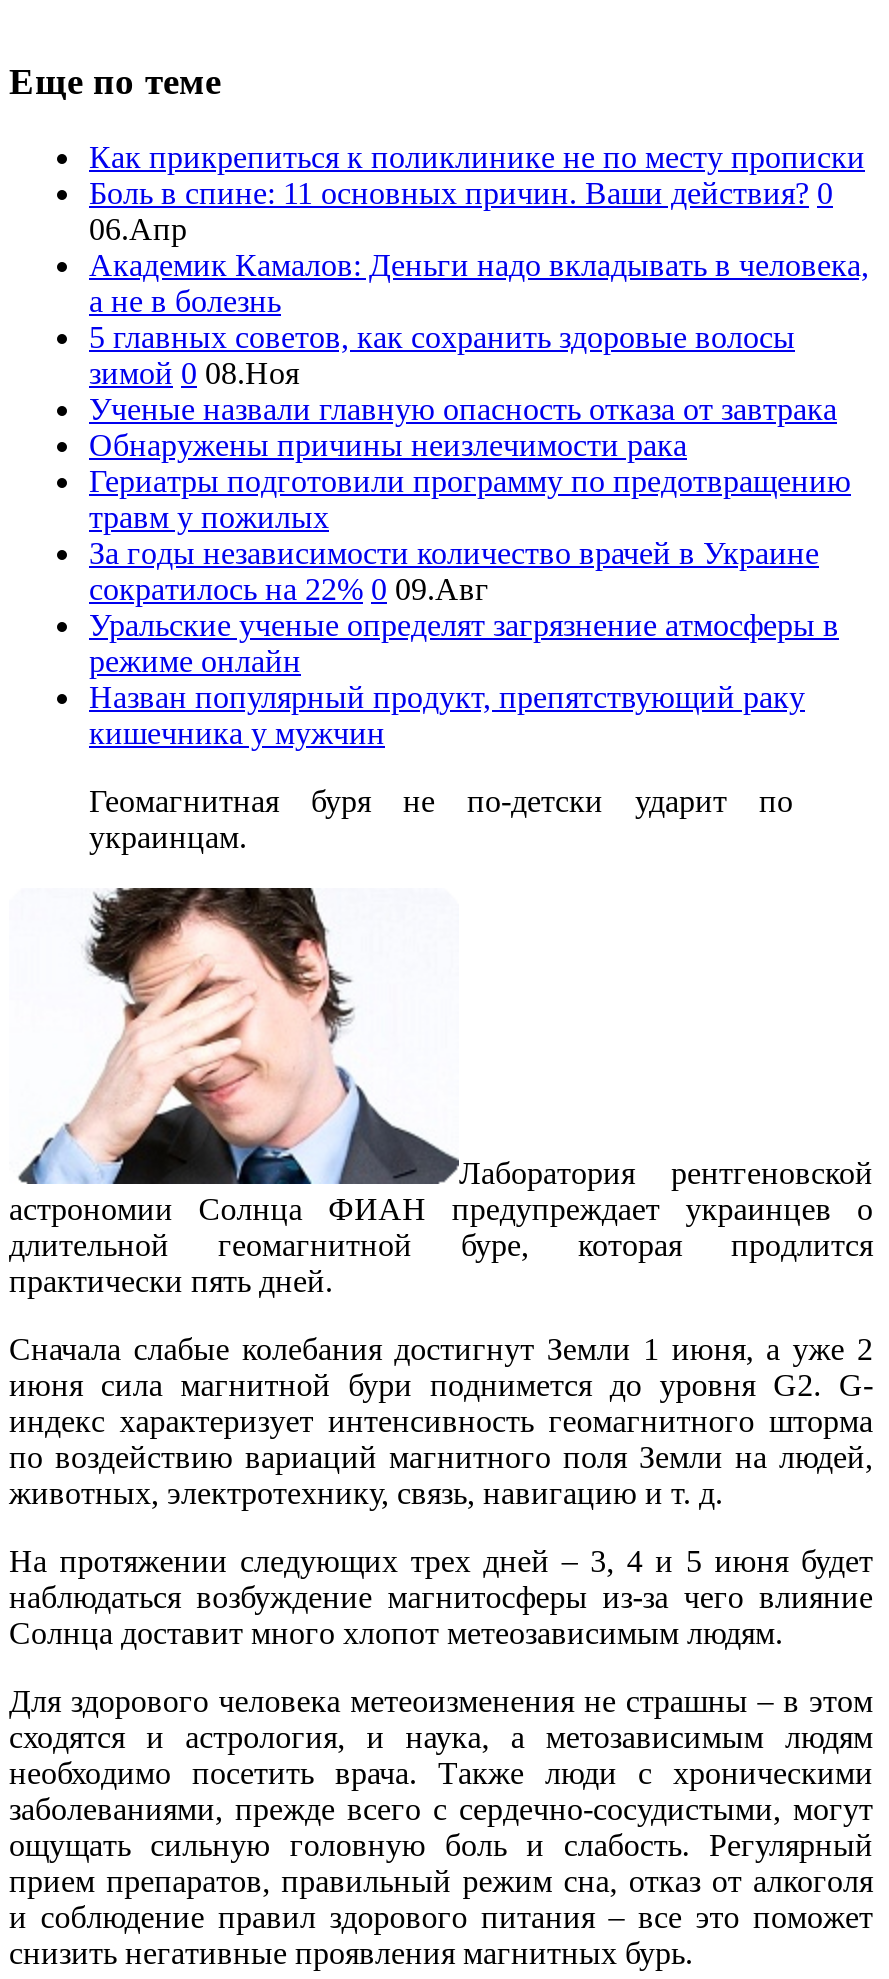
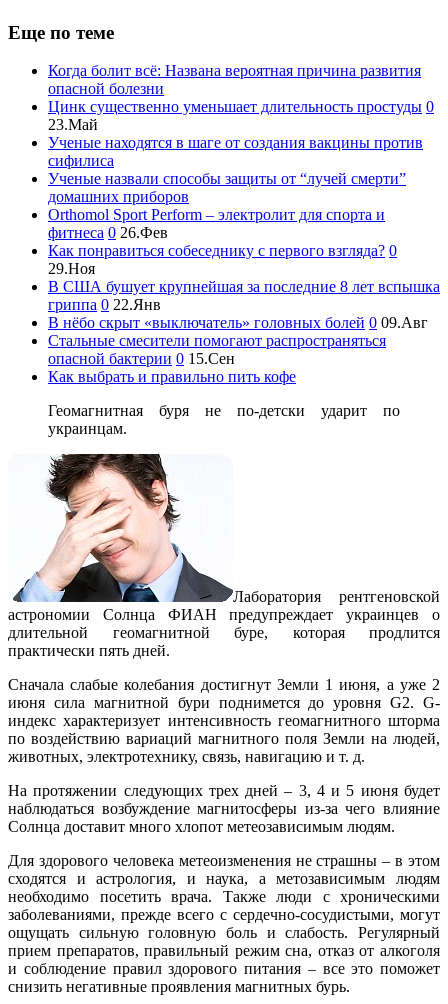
- Как прикрепиться к поликлинике не по месту прописки
- Боль в спине: 11 основных причин. Ваши действия? 0
- 06.Апр
- Академик Камалов: Деньги надо вкладывать в человека,
- а не в болезнь
- 5 главных советов, как сохранить здоровые волосы
- зимой 0 08.Ноя
- Ученые назвали главную опасность отказа от завтрака
- Обнаружены причины неизлечимости рака
- Гериатры подготовили программу по предотвращению
- травм у пожилых
- За годы независимости количество врачей в Украине
- сократилось на 22% 0 09.Авг
- Уральские ученые определят загрязнение атмосферы в
- режиме онлайн
- Назван популярный продукт, препятствующий раку
- кишечника у мужчин
+ Когда болит всё: Названа вероятная причина развития
+ опасной болезни
+ Цинк существенно уменьшает длительность простуды 0
+ 23.Май
+ Ученые находятся в шаге от создания вакцины против
+ сифилиса
+ Ученые назвали способы защиты от “лучей смерти”
+ домашних приборов
+ Orthomol Sport Perform – электролит для спорта и
+ фитнеса 0 26.Фев
+ Как понравиться собеседнику с первого взгляда? 0
+ 29.Ноя
+ В США бушует крупнейшая за последние 8 лет вспышка
+ гриппа 0 22.Янв
+ В нёбо скрыт «выключатель» головных болей 0 09.Авг
+ Стальные смесители помогают распространяться
+ опасной бактерии 0 15.Сен
+ Как выбрать и правильно пить кофе
